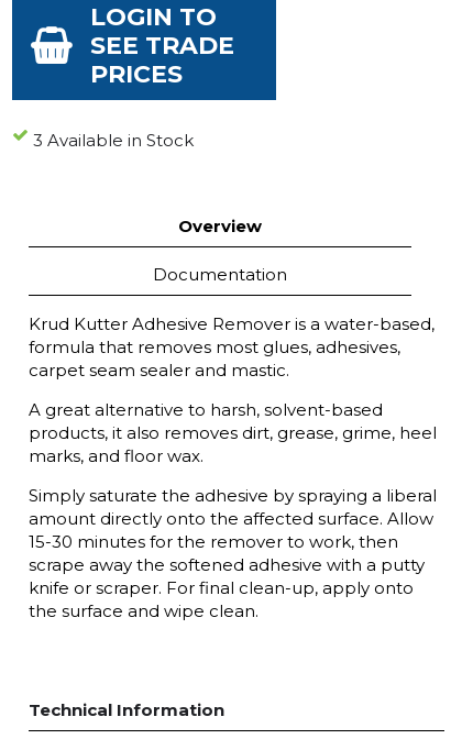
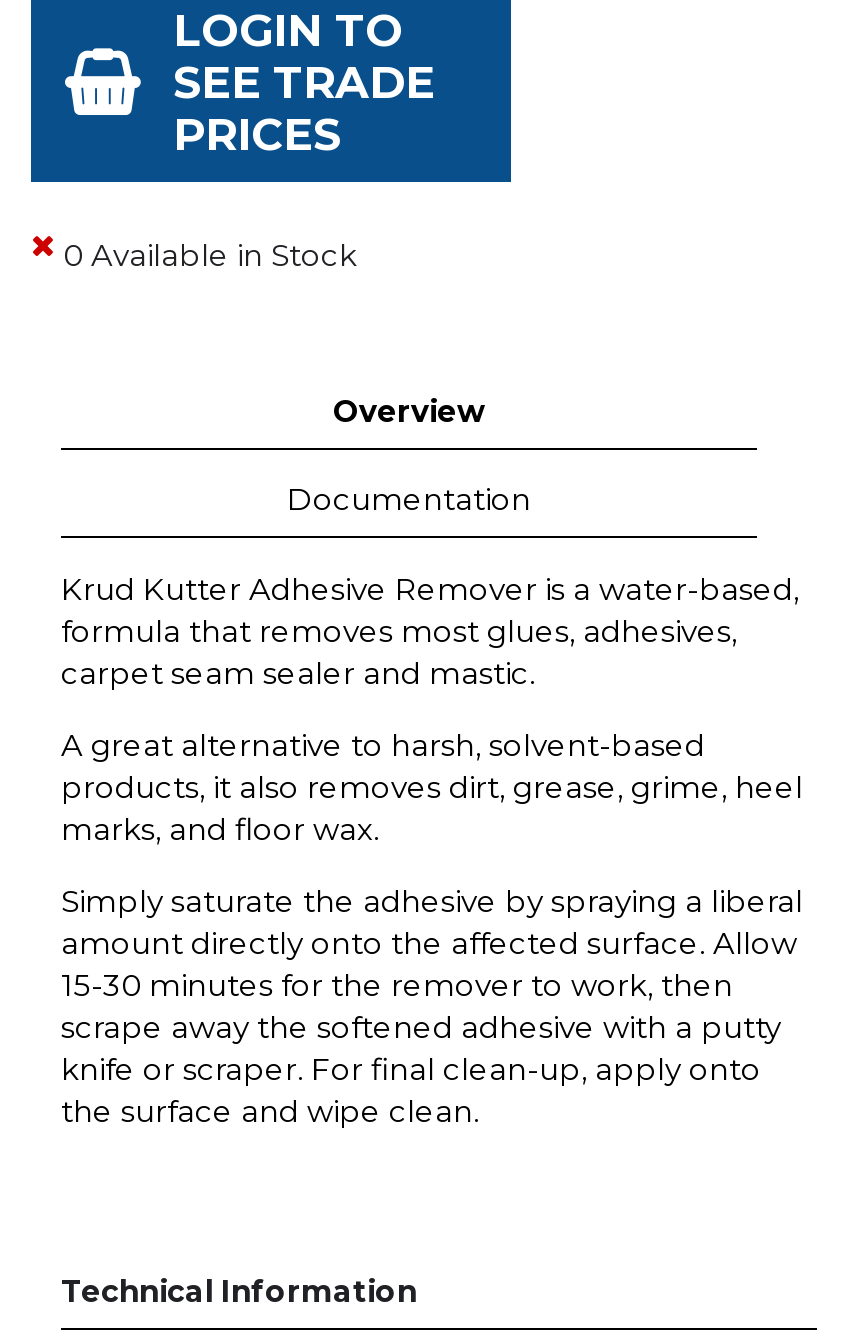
- 3 Available in Stock
+ 0 Available in Stock
